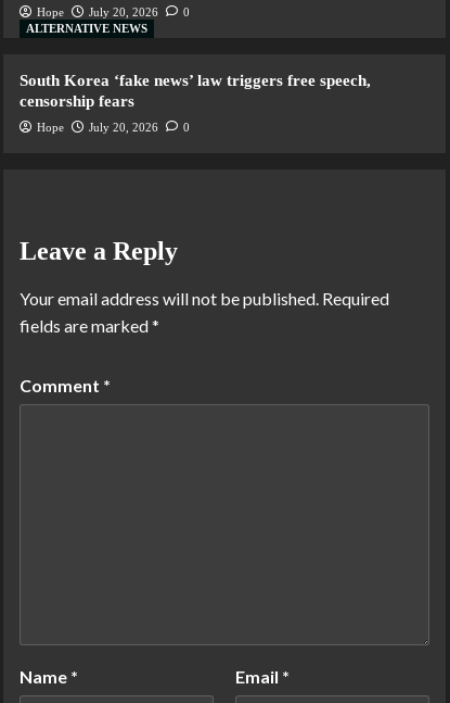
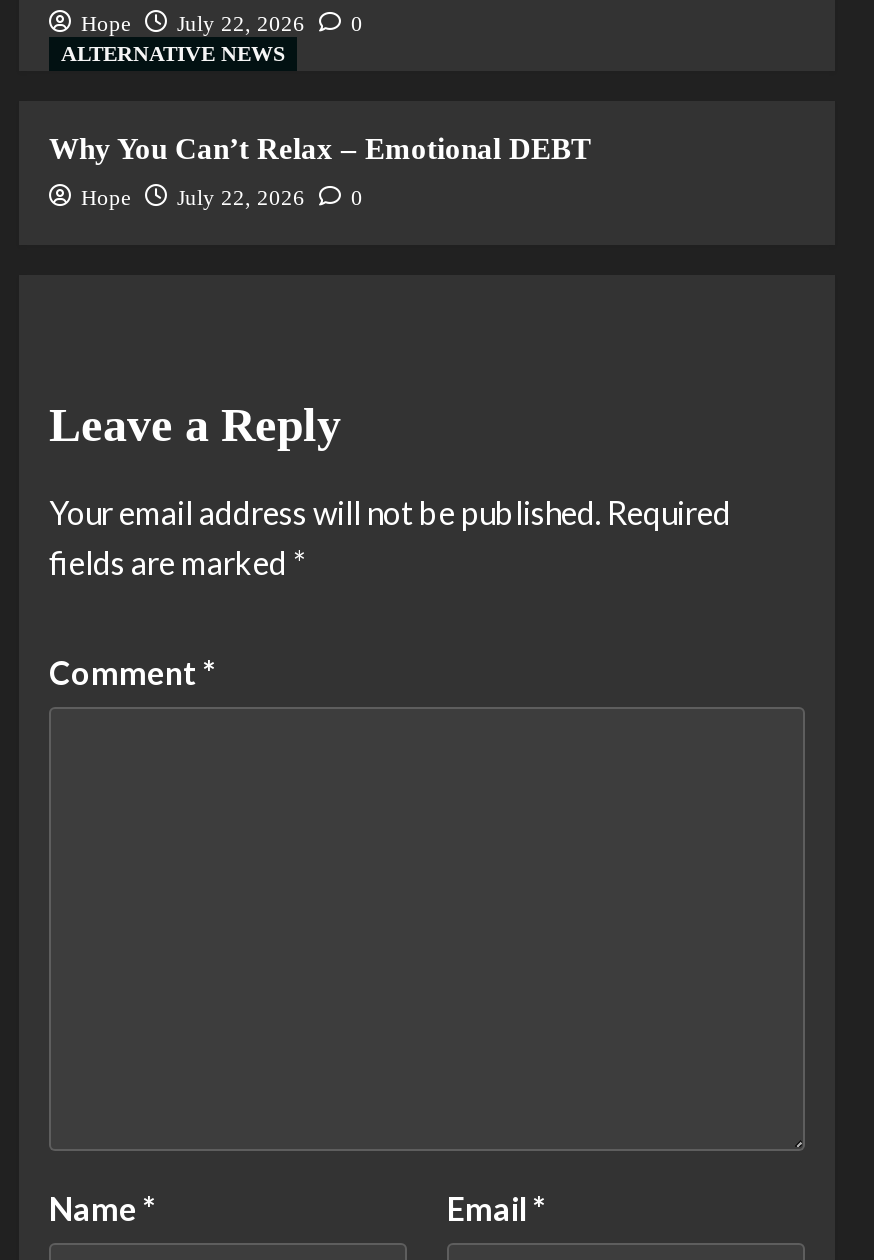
- Hope July 20, 2026 0
+ Hope July 22, 2026 0

- South Korea ‘fake news’ law triggers free speech,
- censorship fears
+ Why You Can’t Relax – Emotional DEBT

- Hope July 20, 2026 0
+ Hope July 22, 2026 0
